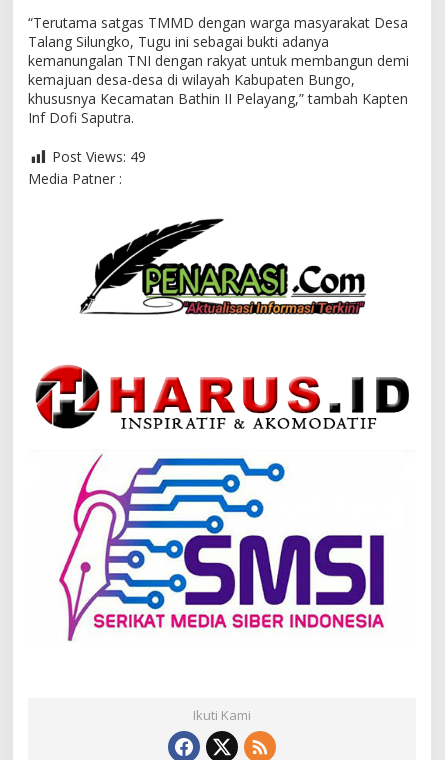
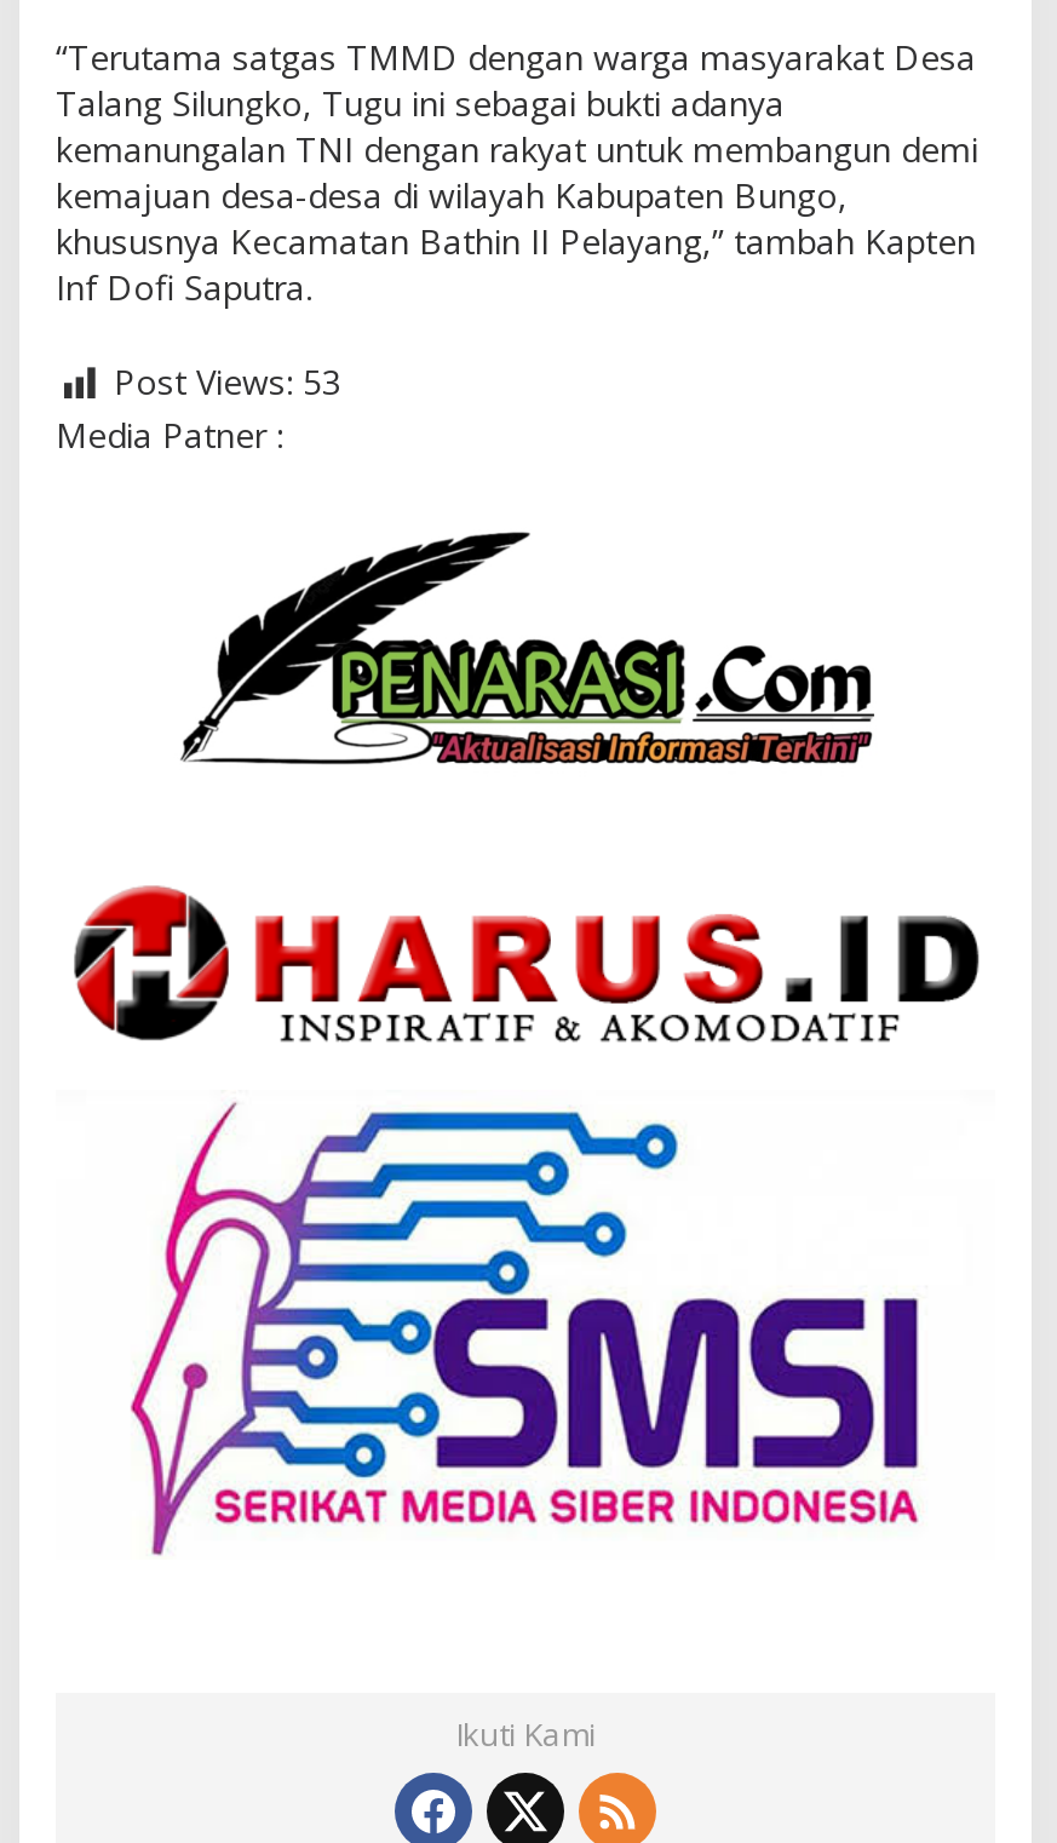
- Post Views: 49
+ Post Views: 53
